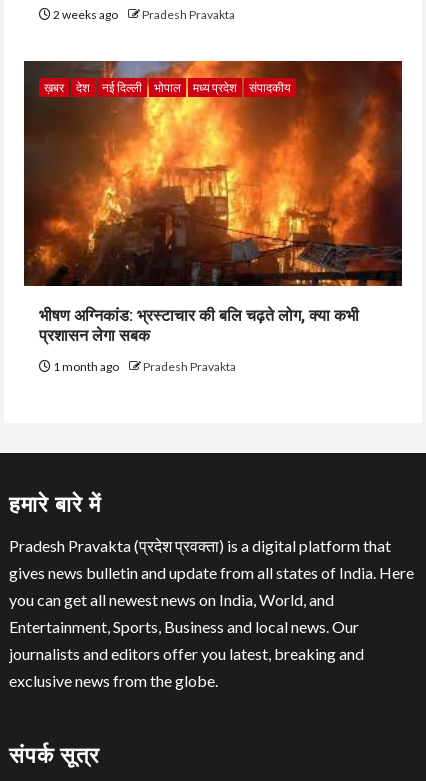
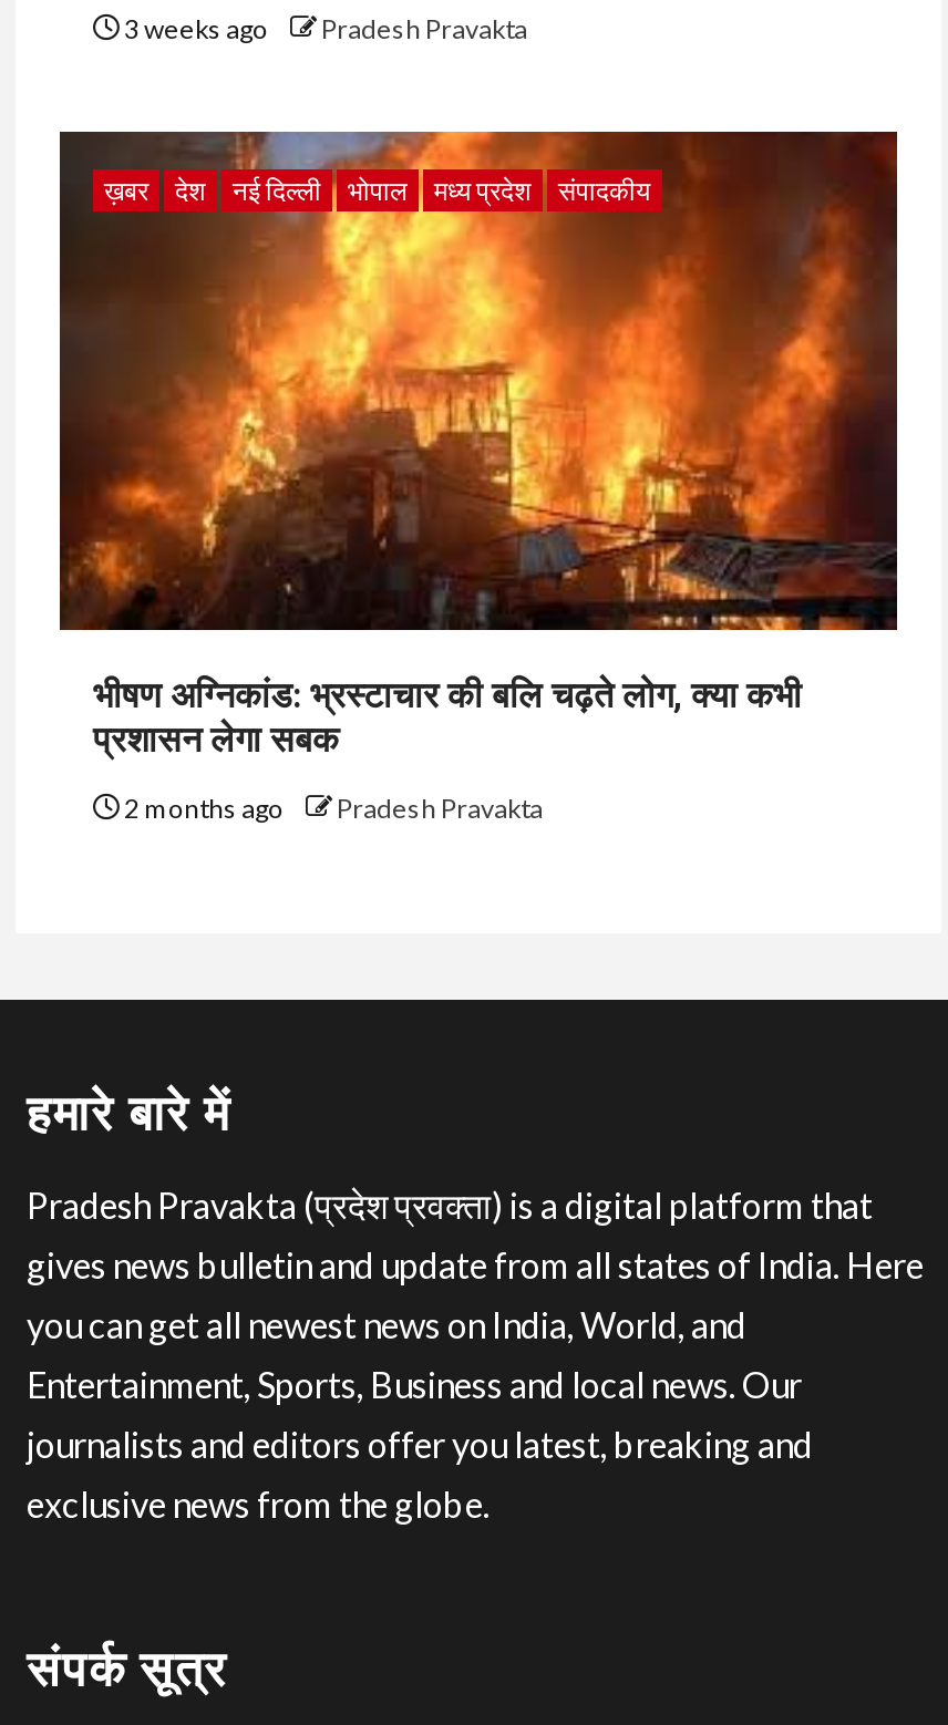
- 2 weeks ago Pradesh Pravakta
+ 3 weeks ago Pradesh Pravakta

- 1 month ago Pradesh Pravakta
+ 2 months ago Pradesh Pravakta
